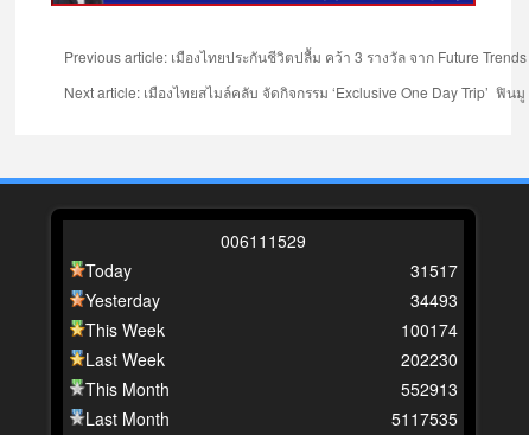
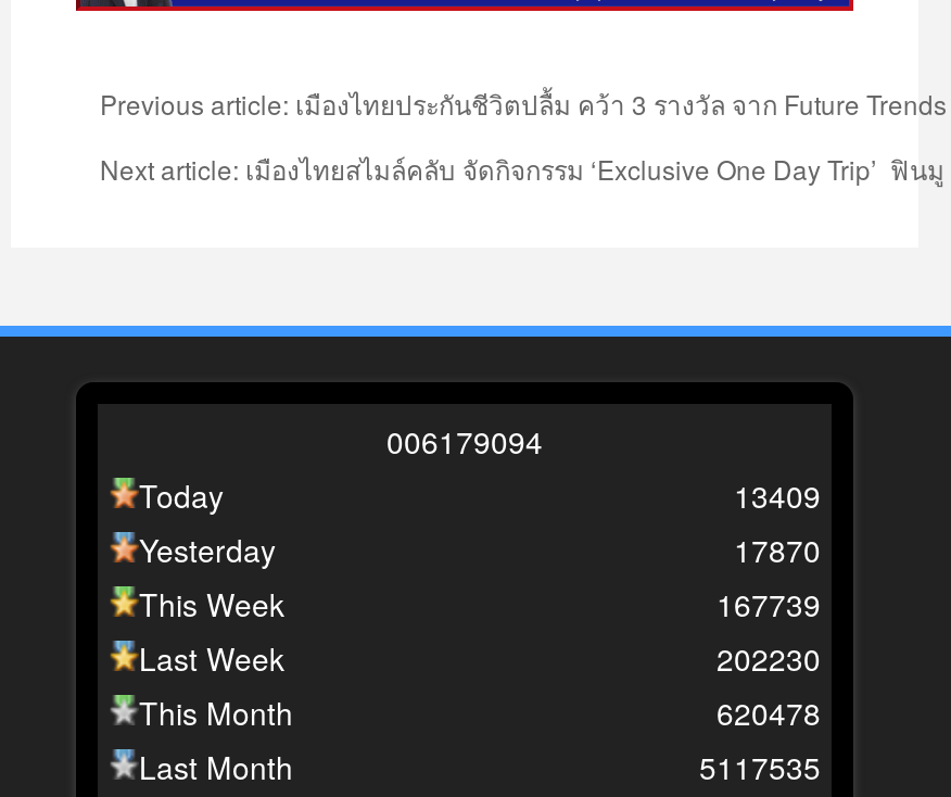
- 0061 11529
+ 0061 79094

- 31517
+ 13409

- 34493
+ 17870

- 100174
+ 167739

- 552913
+ 620478
